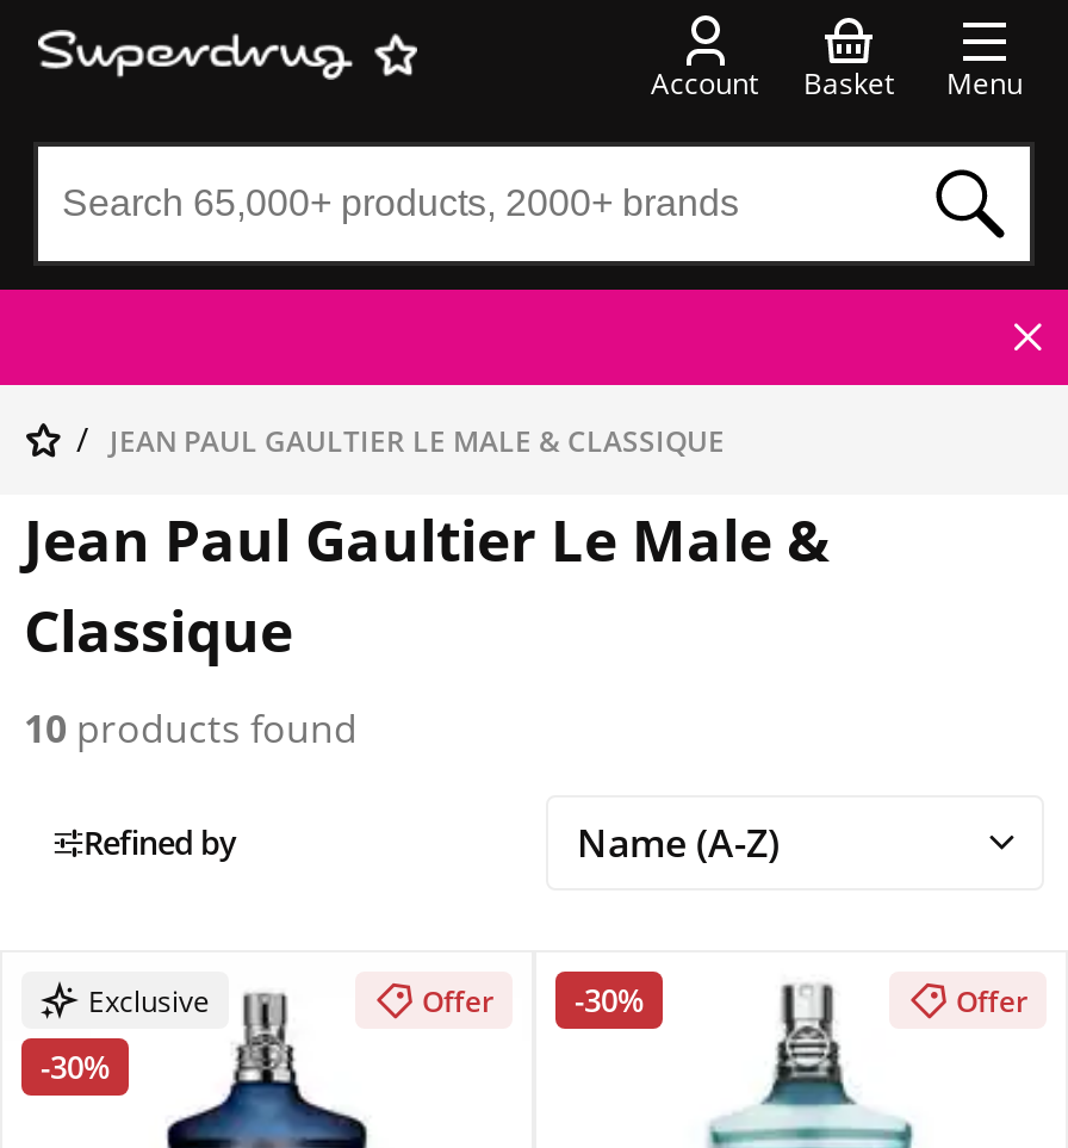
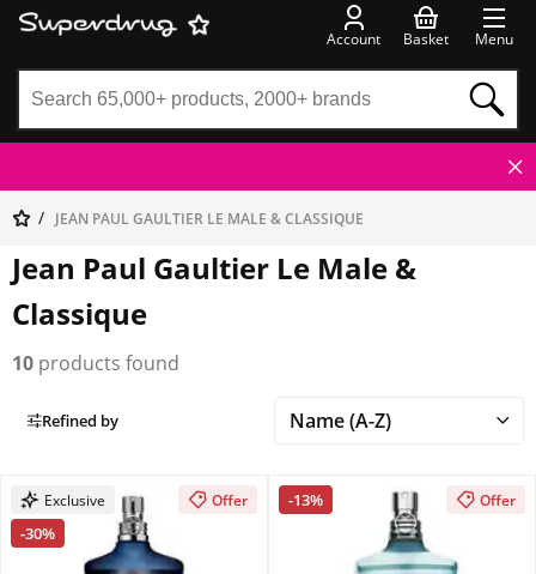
- Offer -30%
+ Offer -13%
